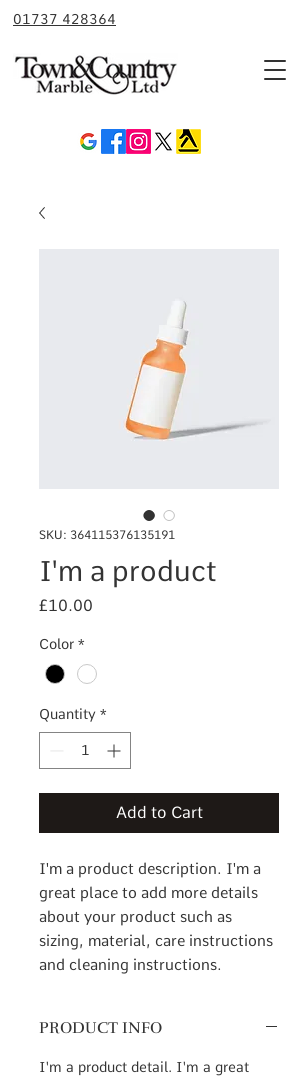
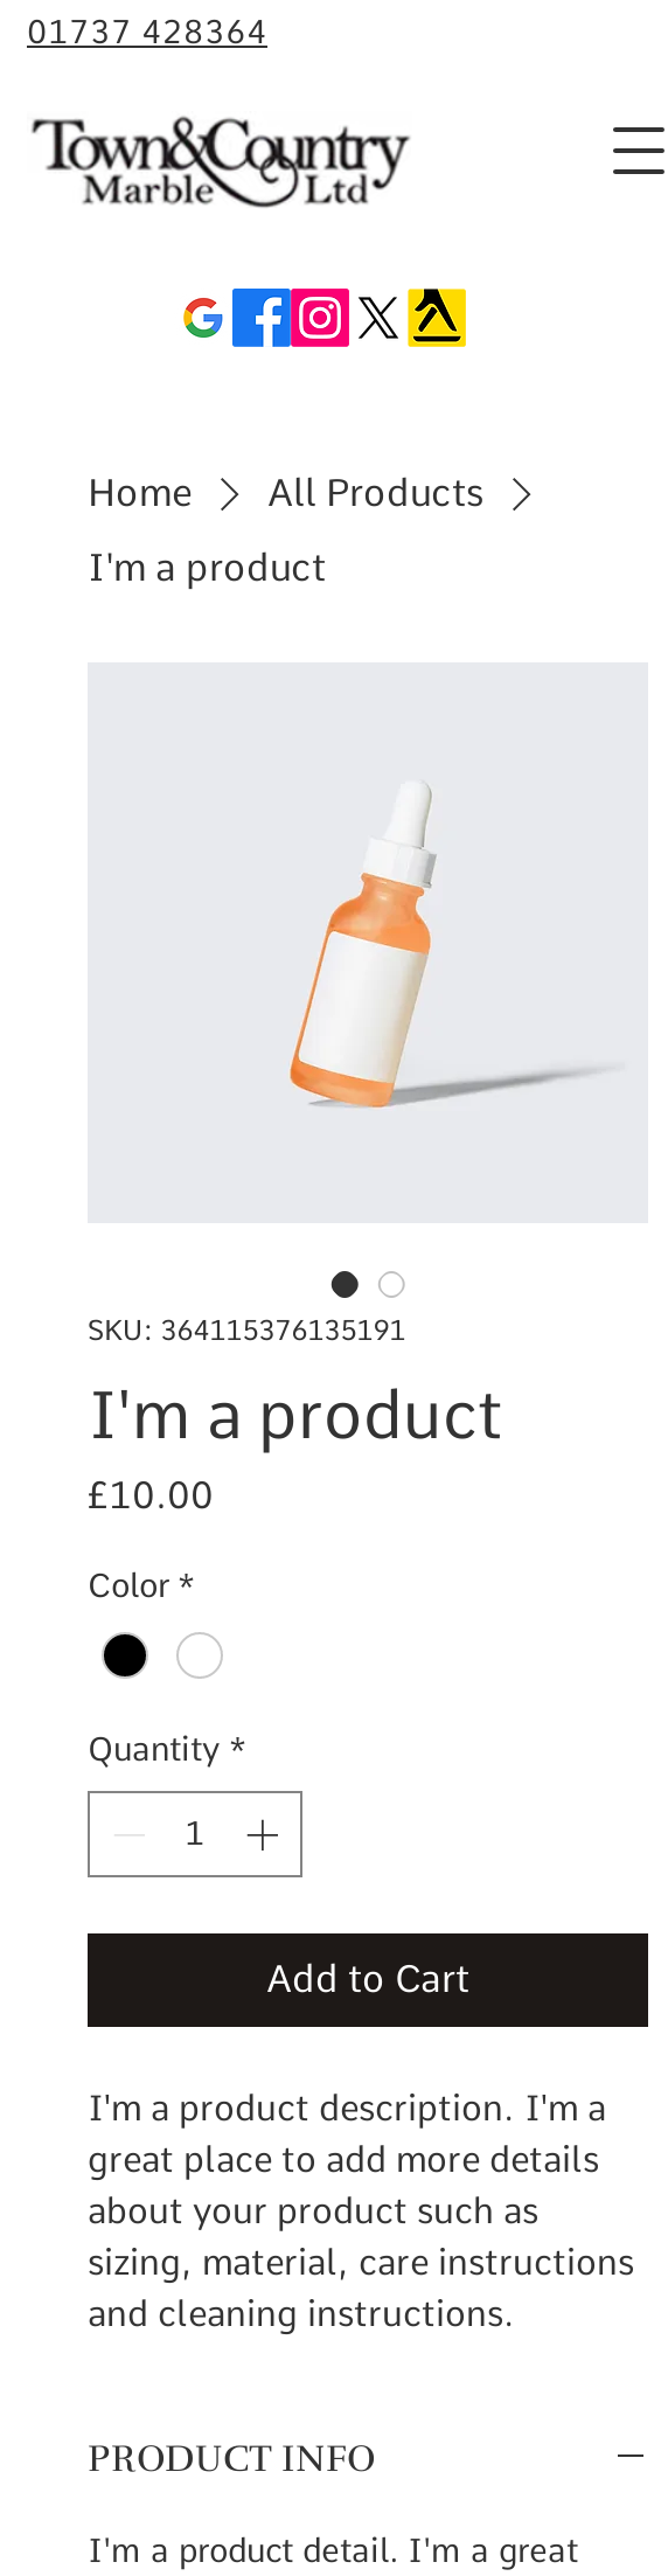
+ Home
+ All Products
+ I'm a product
